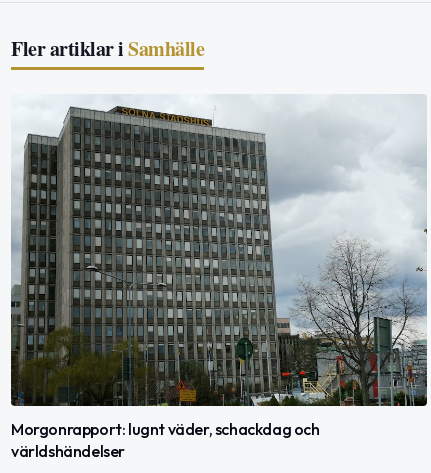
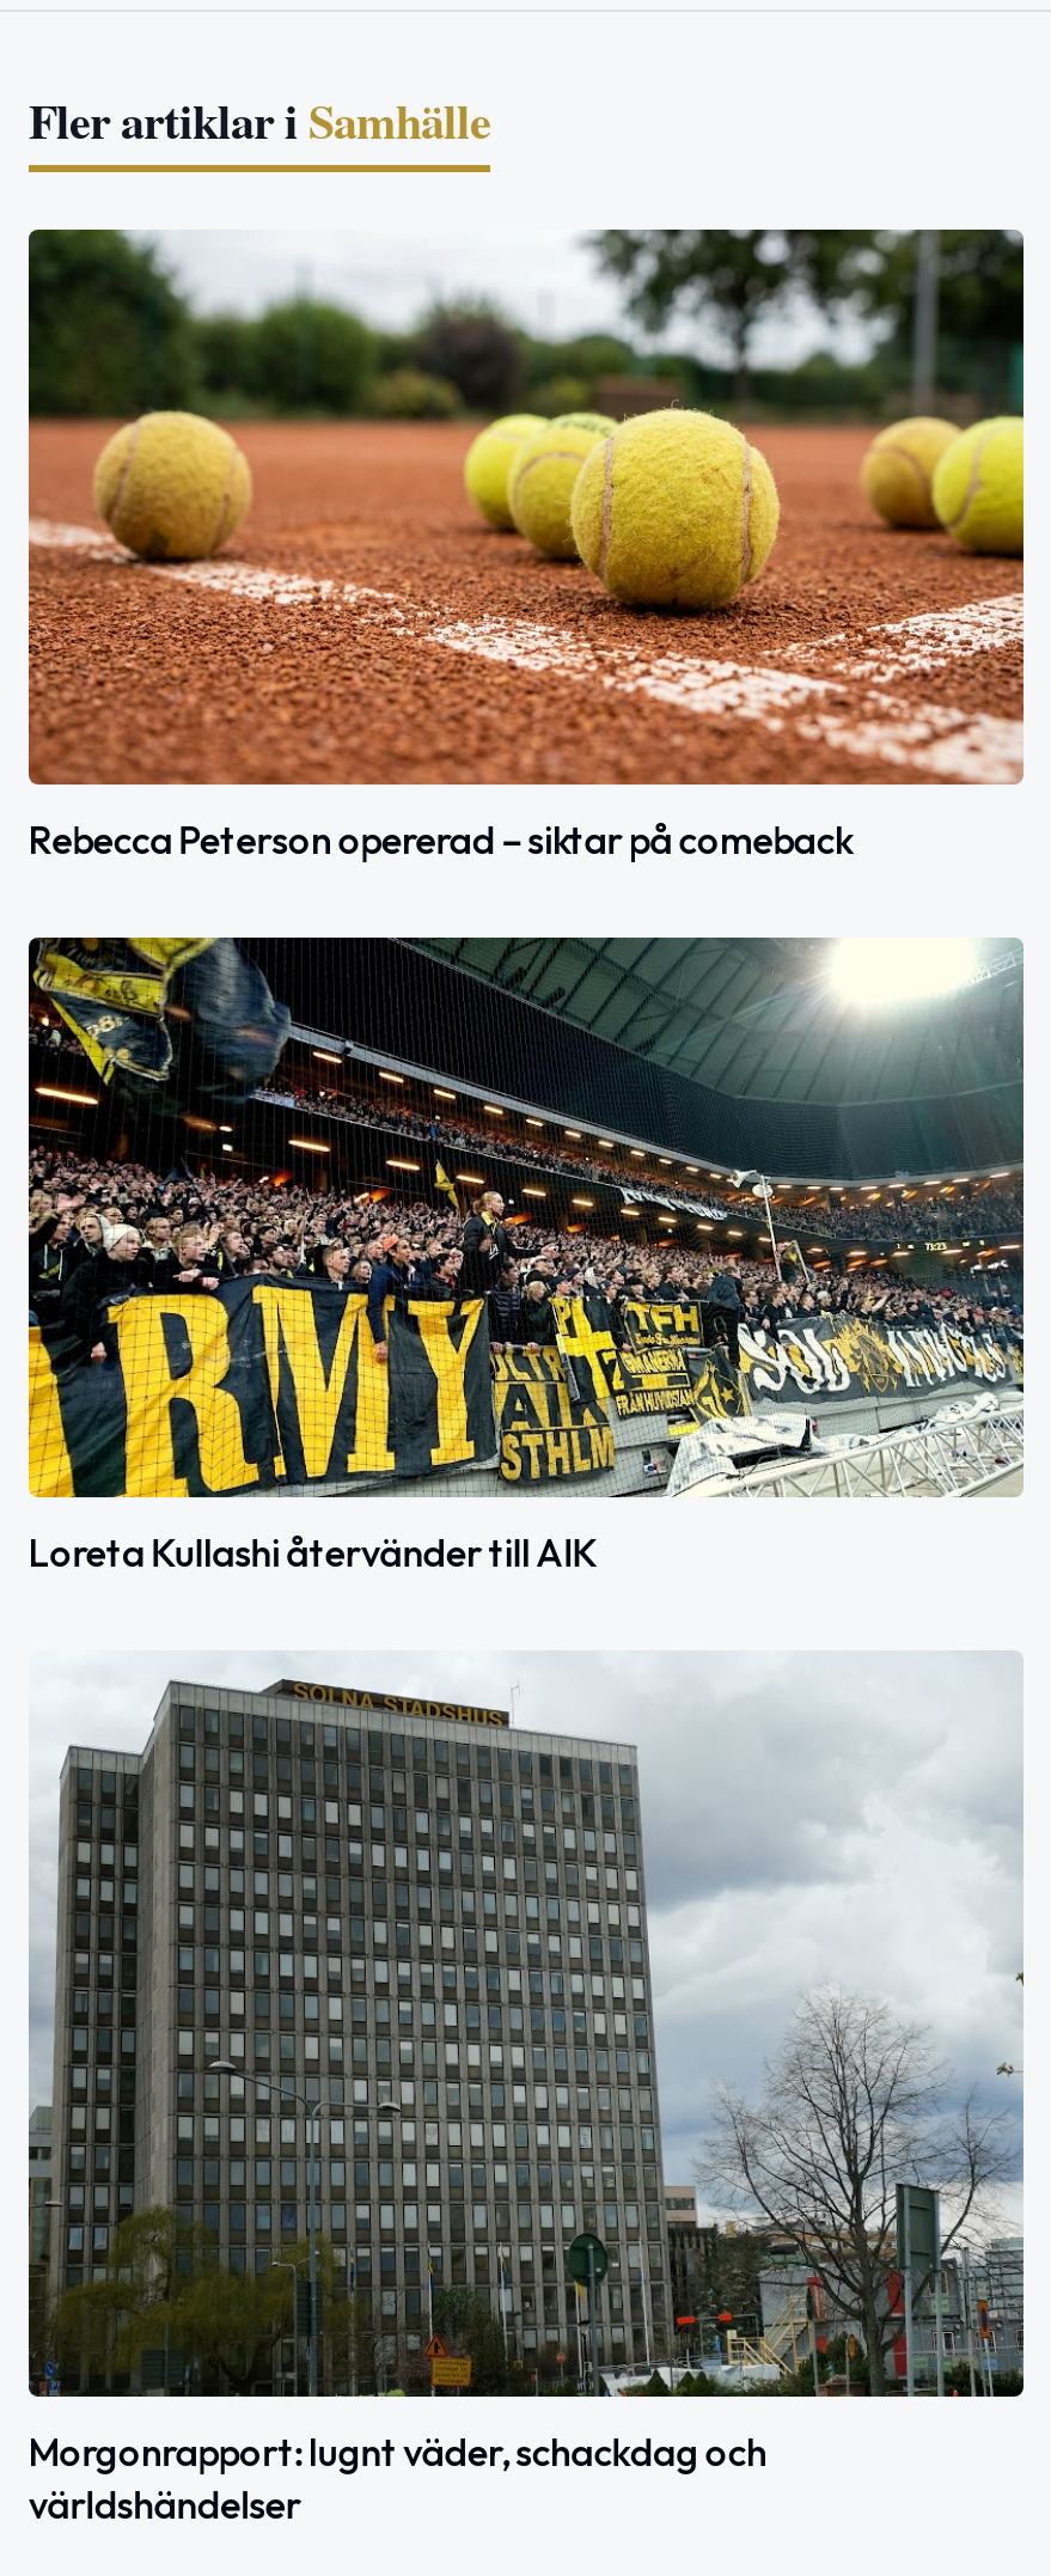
+ [image]
+ Rebecca Peterson opererad – siktar på comeback

+ [image]
+ Loreta Kullashi återvänder till AIK
